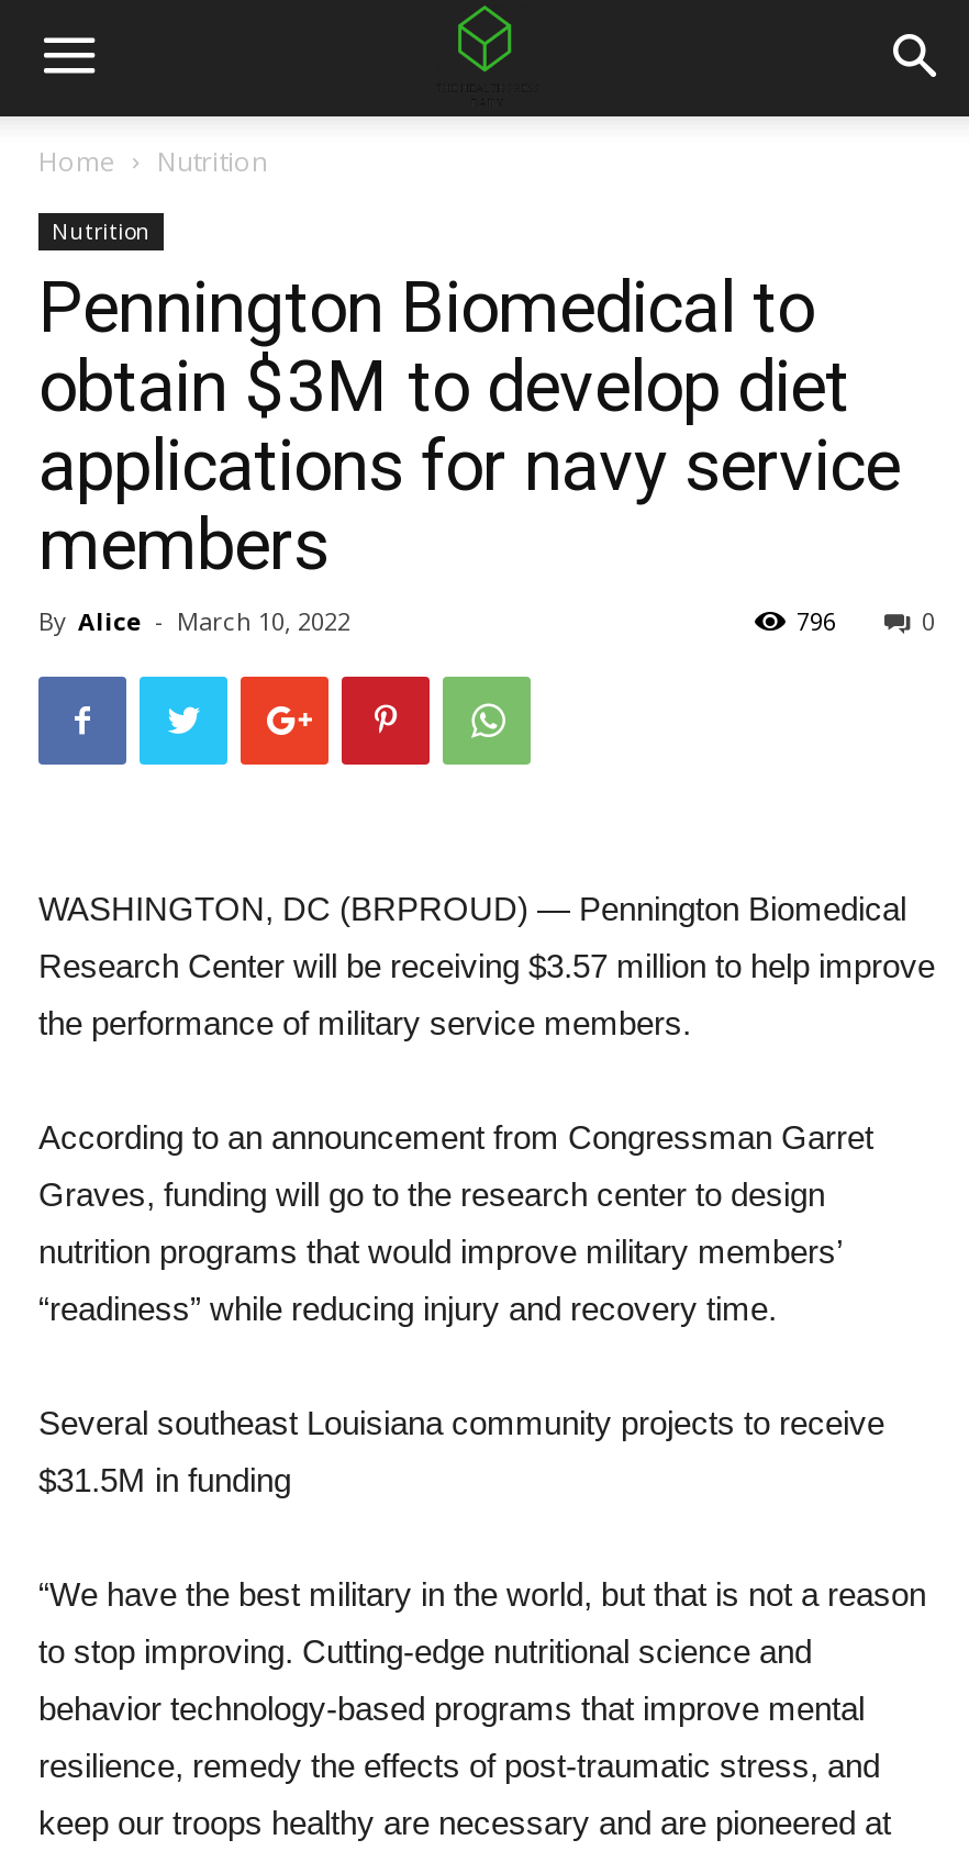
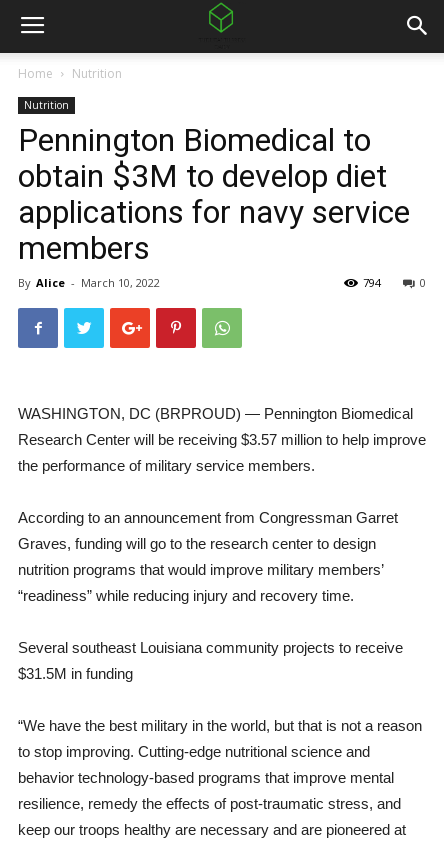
- 796
+ 794
